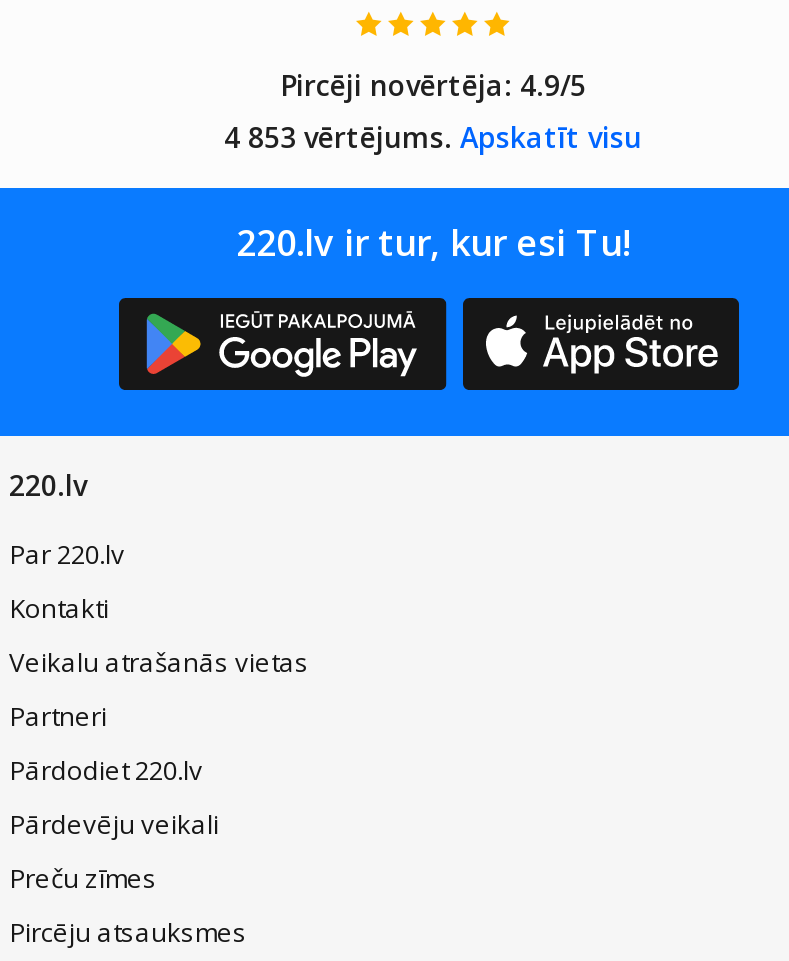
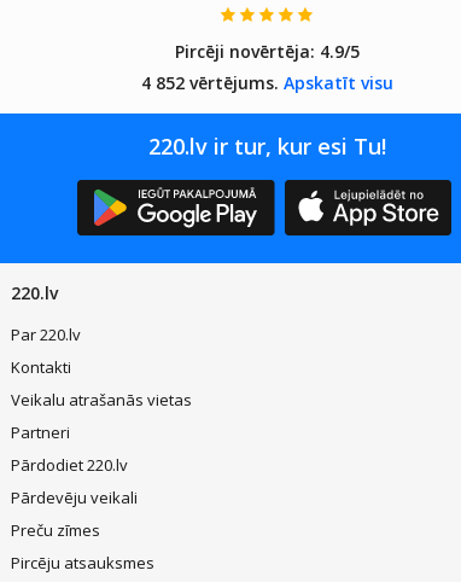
- 4 853 vērtējums. Apskatīt visu
+ 4 852 vērtējums. Apskatīt visu
